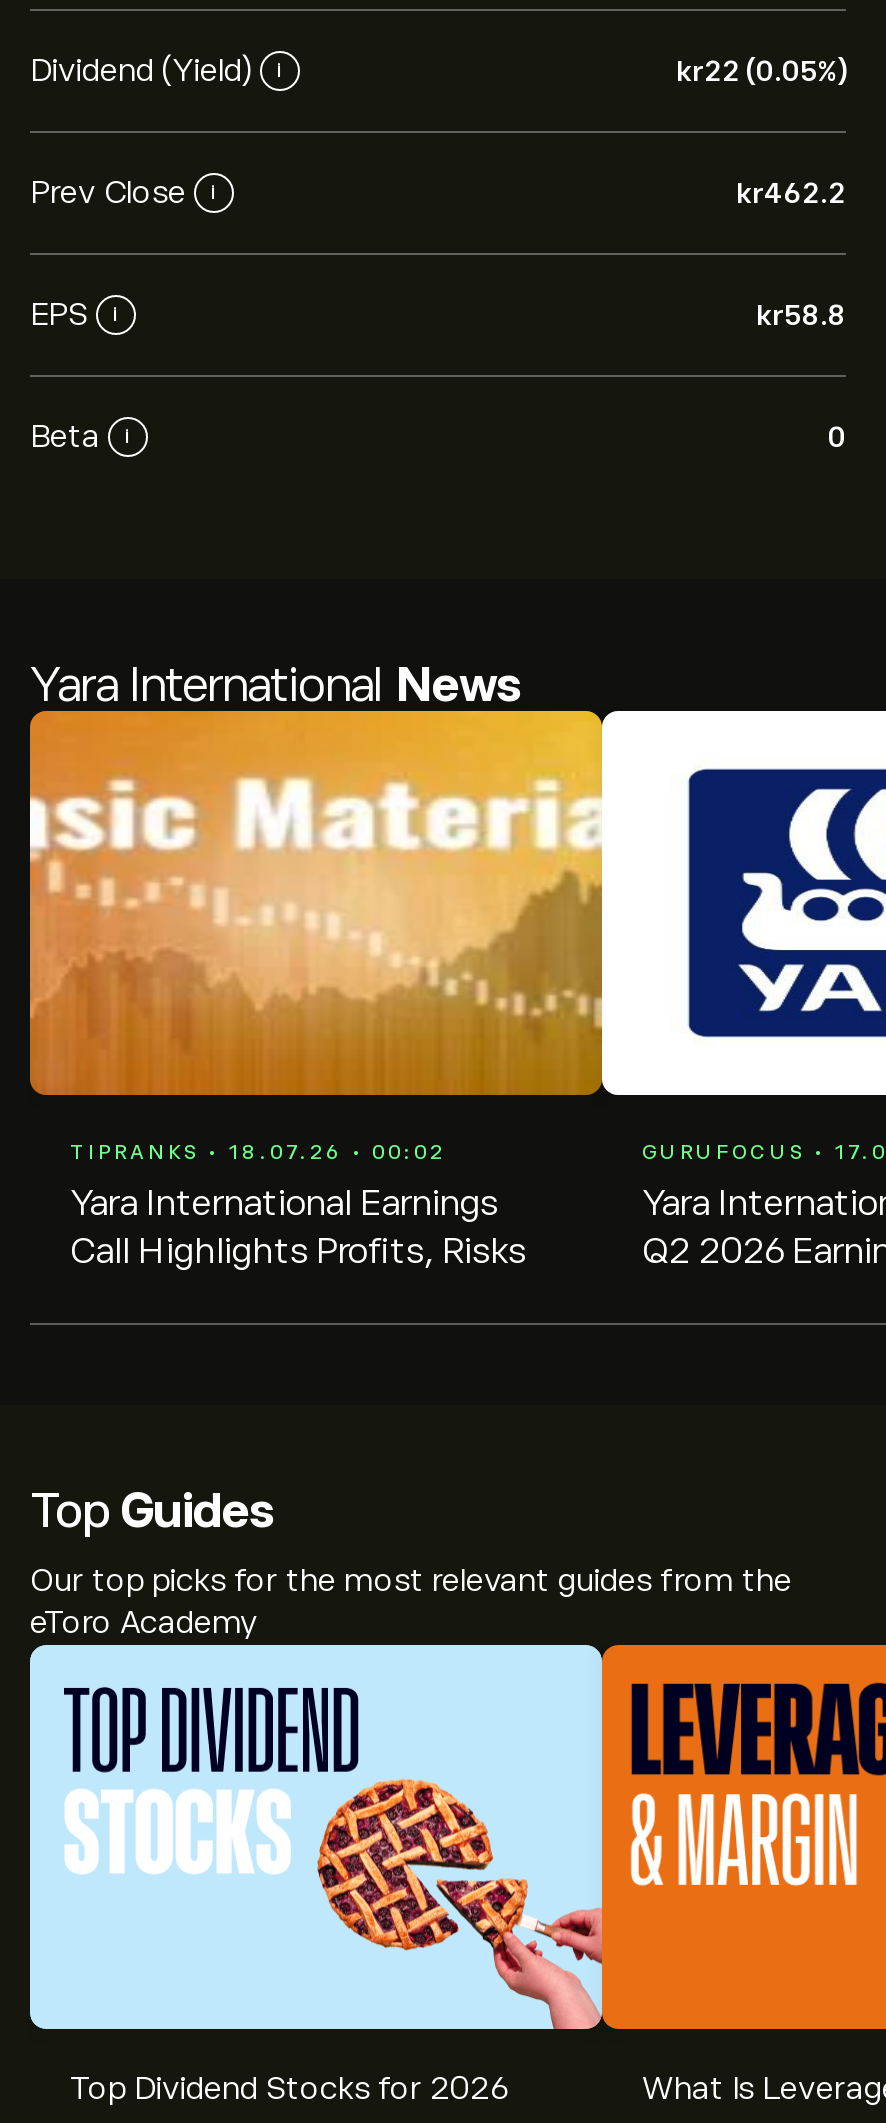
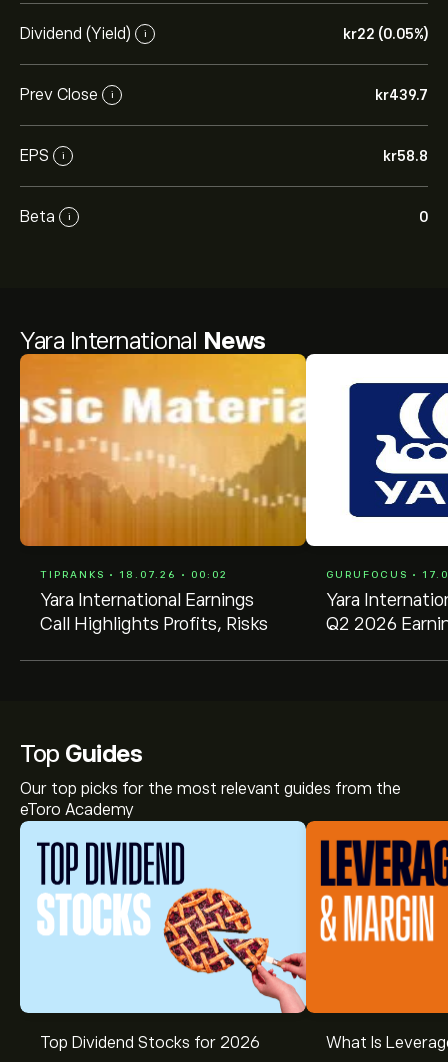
- kr462.2
+ kr439.7
